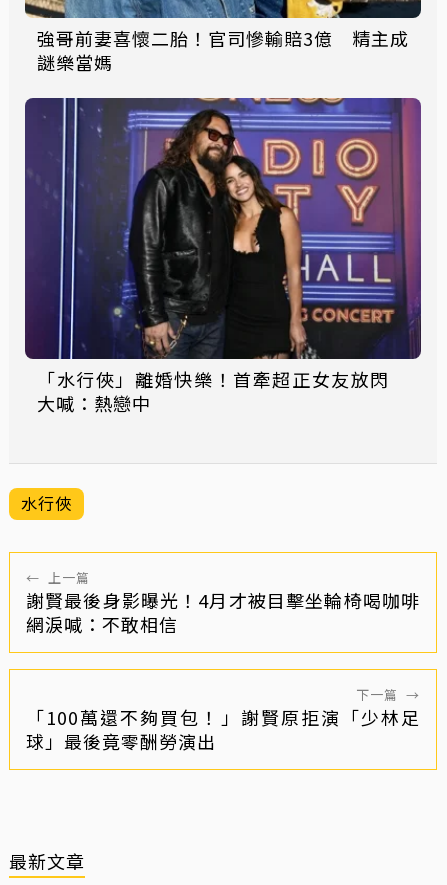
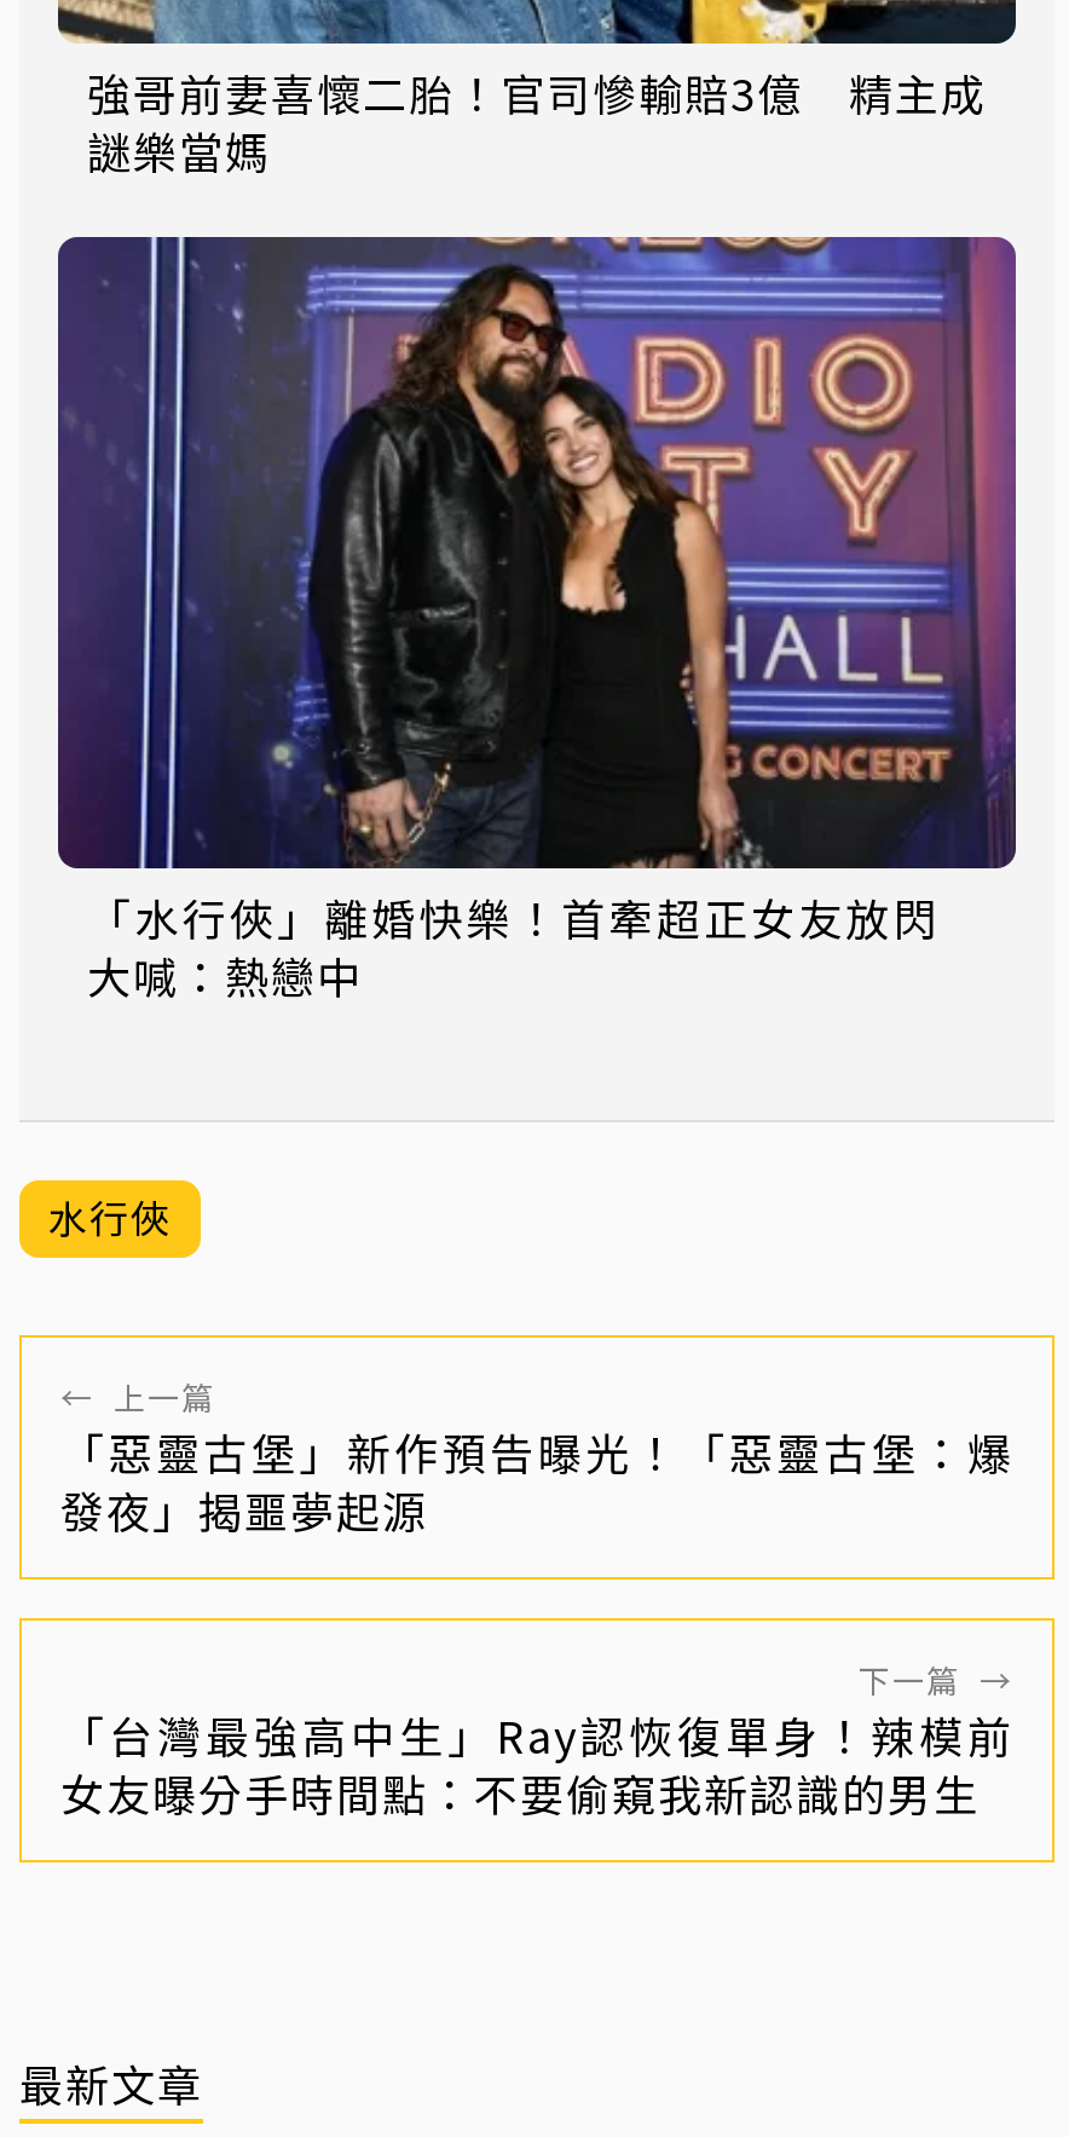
- 謝賢最後身影曝光！4月才被目擊坐輪椅喝咖啡
- 網淚喊：不敢相信
+ 「惡靈古堡」新作預告曝光！「惡靈古堡：爆
+ 發夜」揭噩夢起源

- 「100萬還不夠買包！」謝賢原拒演「少林足
- 球」最後竟零酬勞演出
+ 「台灣最強高中生」Ray認恢復單身！辣模前
+ 女友曝分手時間點：不要偷窺我新認識的男生
